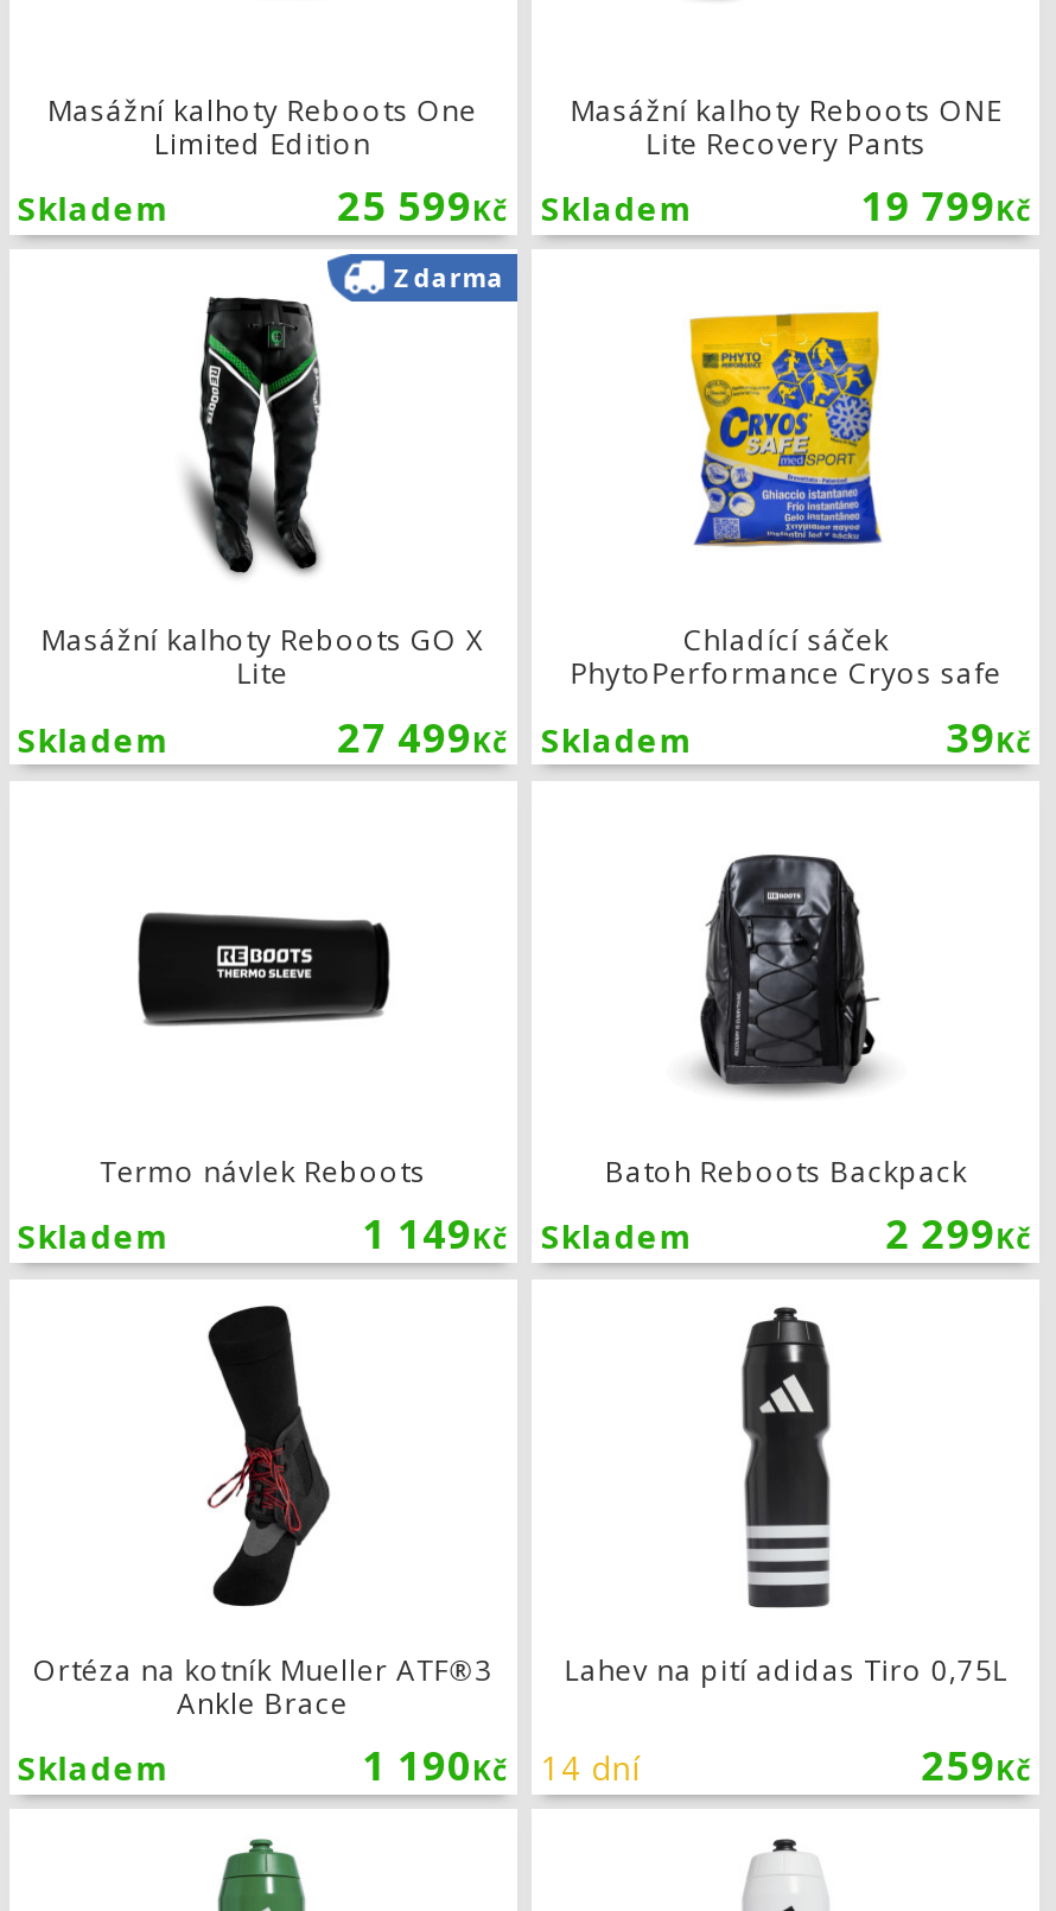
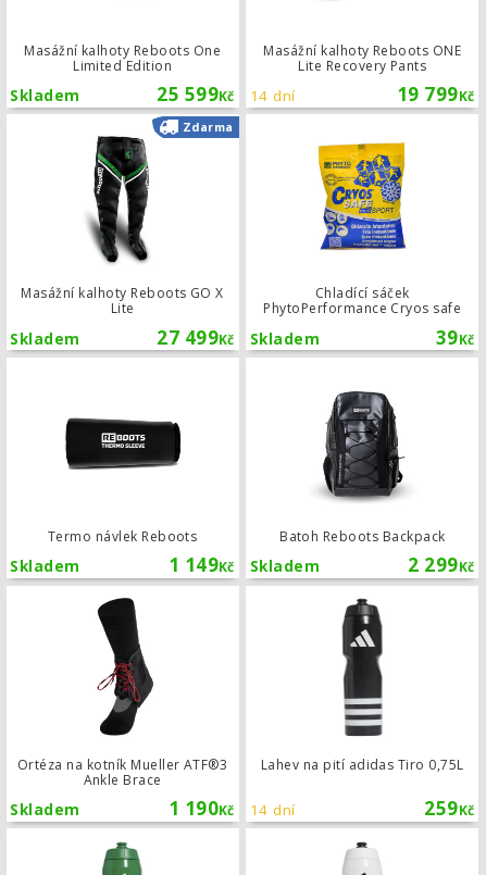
- Skladem
+ 14 dní
